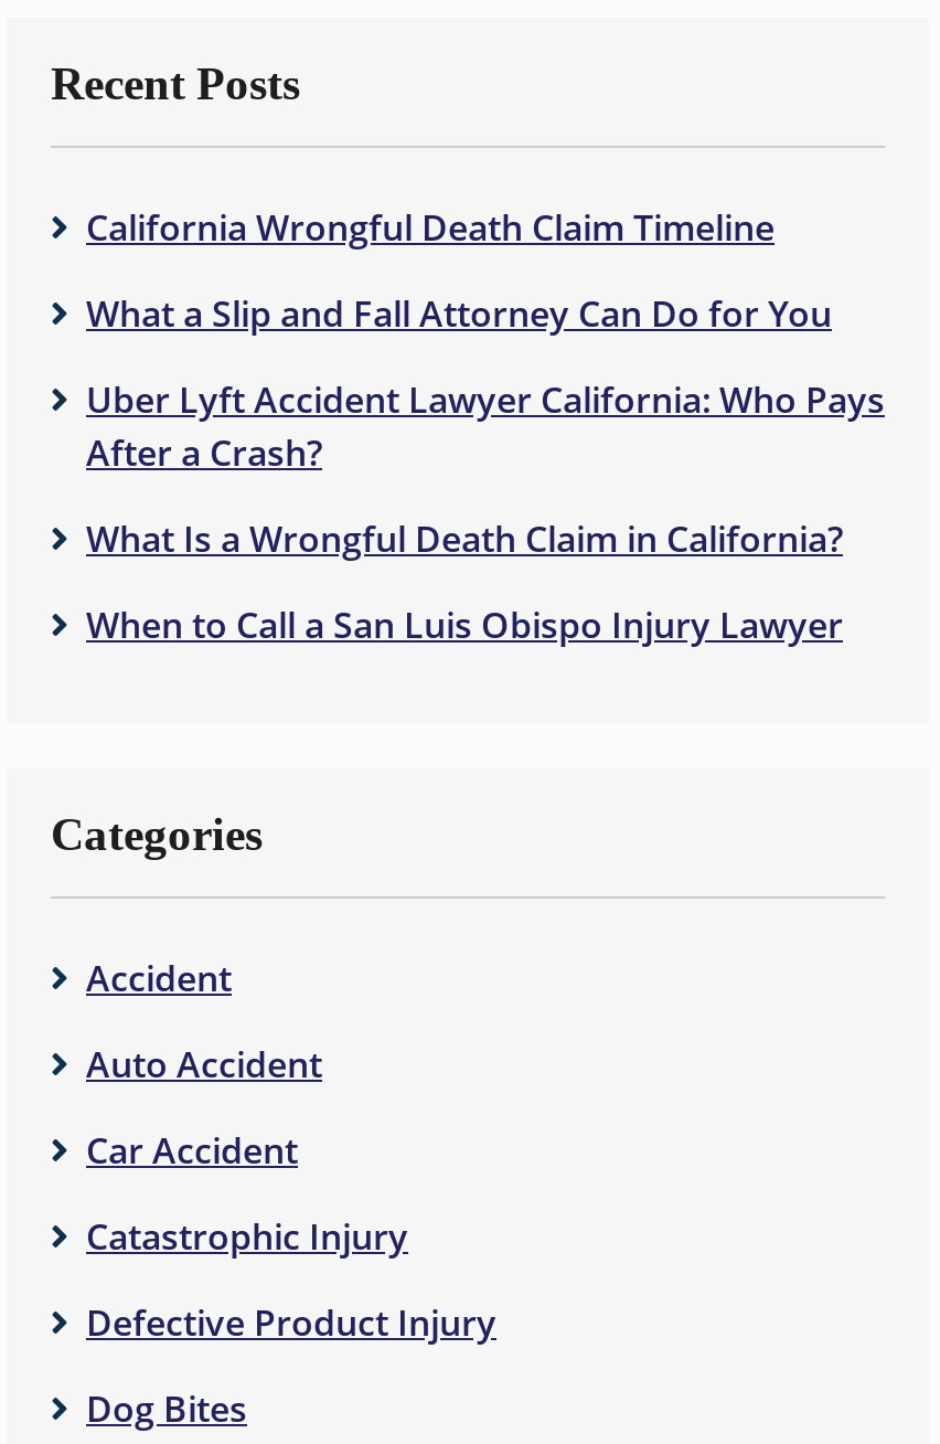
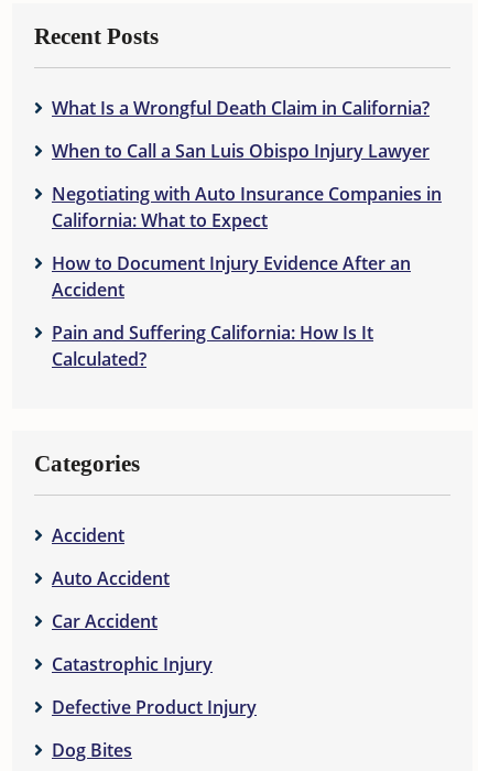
- California Wrongful Death Claim Timeline
- What a Slip and Fall Attorney Can Do for You
- Uber Lyft Accident Lawyer California: Who Pays
- After a Crash?

moved up: What Is a Wrongful Death Claim in California? | When to Call a San Luis Obispo Injury Lawyer

+ Negotiating with Auto Insurance Companies in
+ California: What to Expect
+ How to Document Injury Evidence After an
+ Accident
+ Pain and Suffering California: How Is It
+ Calculated?
